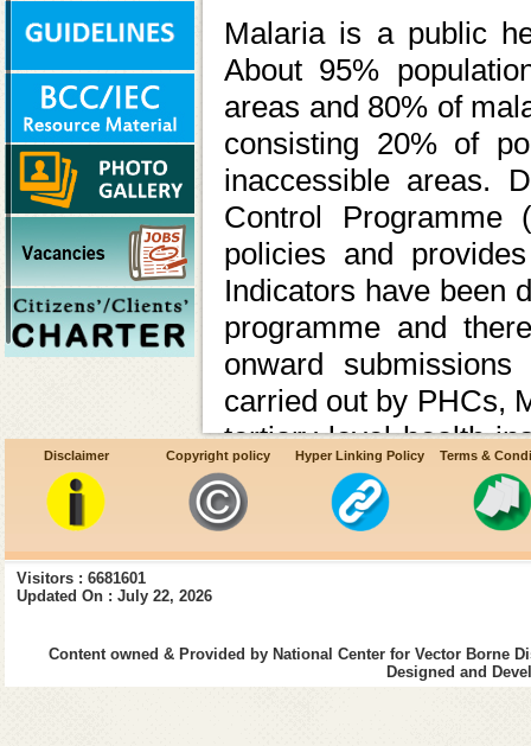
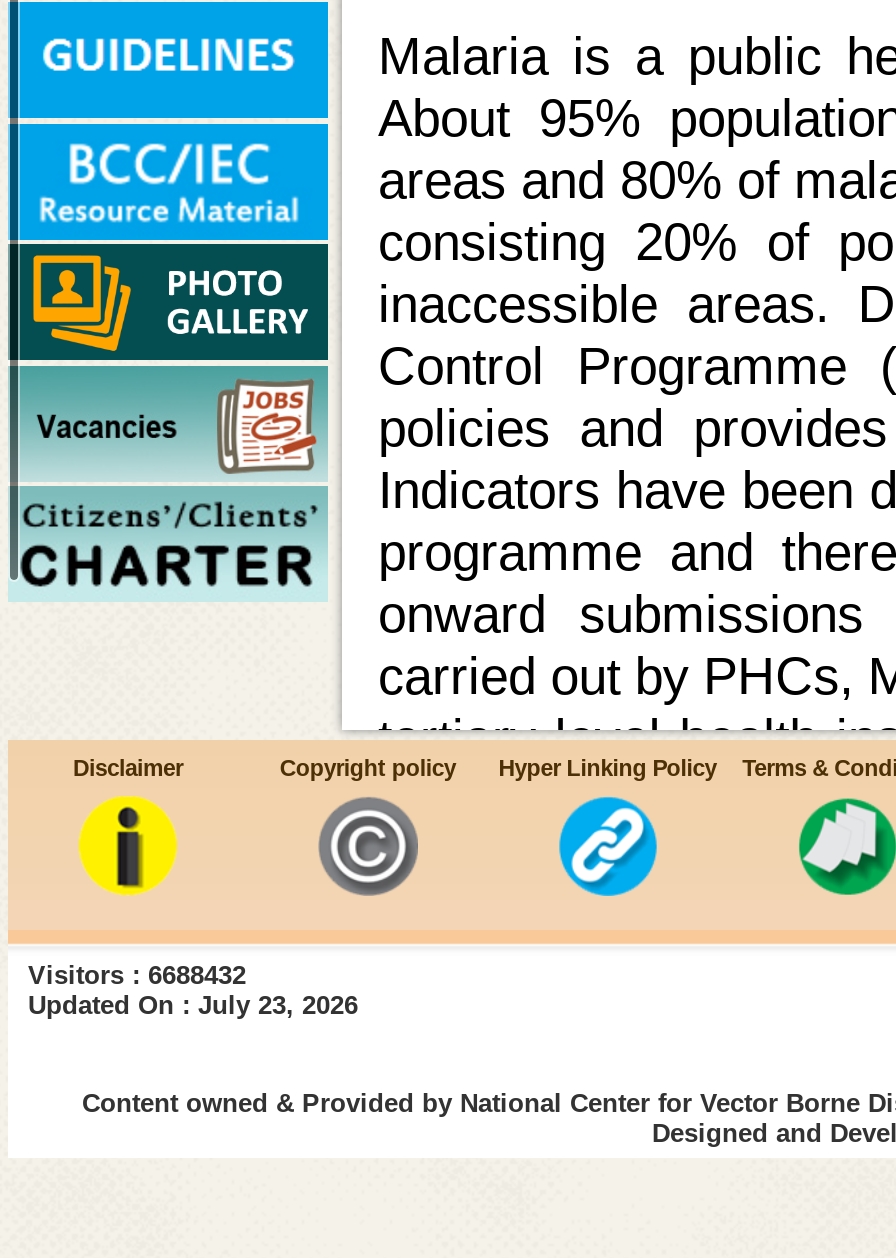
- Visitors : 6681601
+ Visitors : 6688432

- Updated On : July 22, 2026
+ Updated On : July 23, 2026
